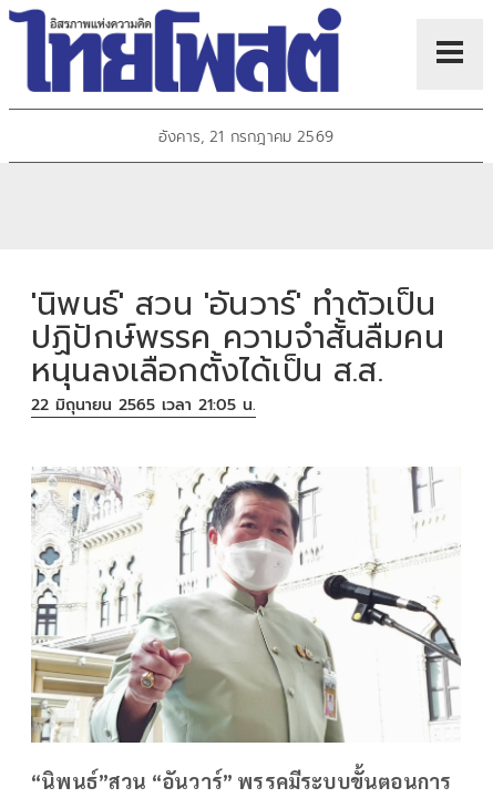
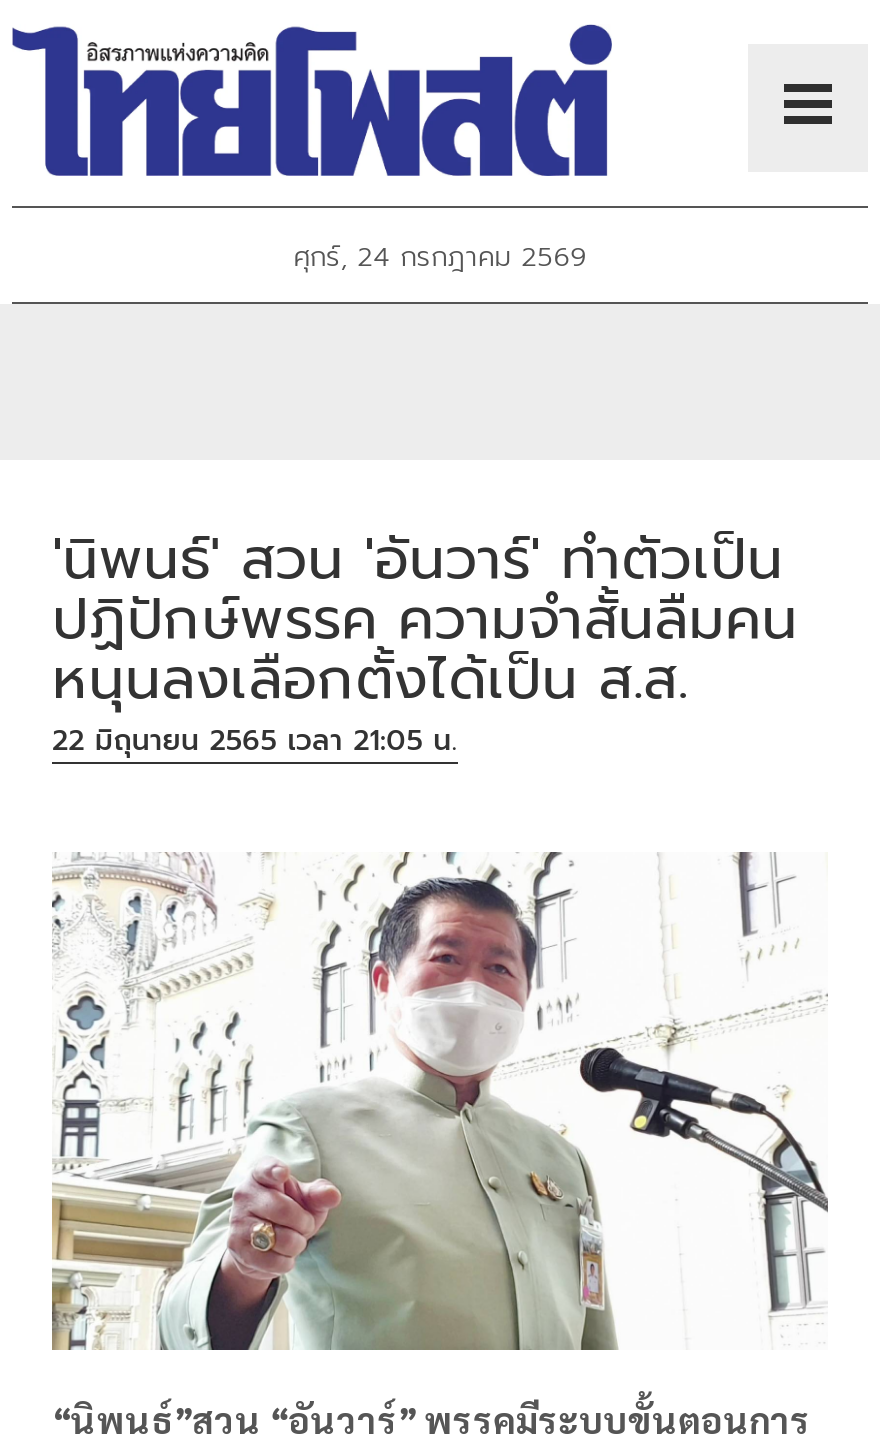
- อังคาร, 21 กรกฎาคม 2569
+ ศุกร์, 24 กรกฎาคม 2569
